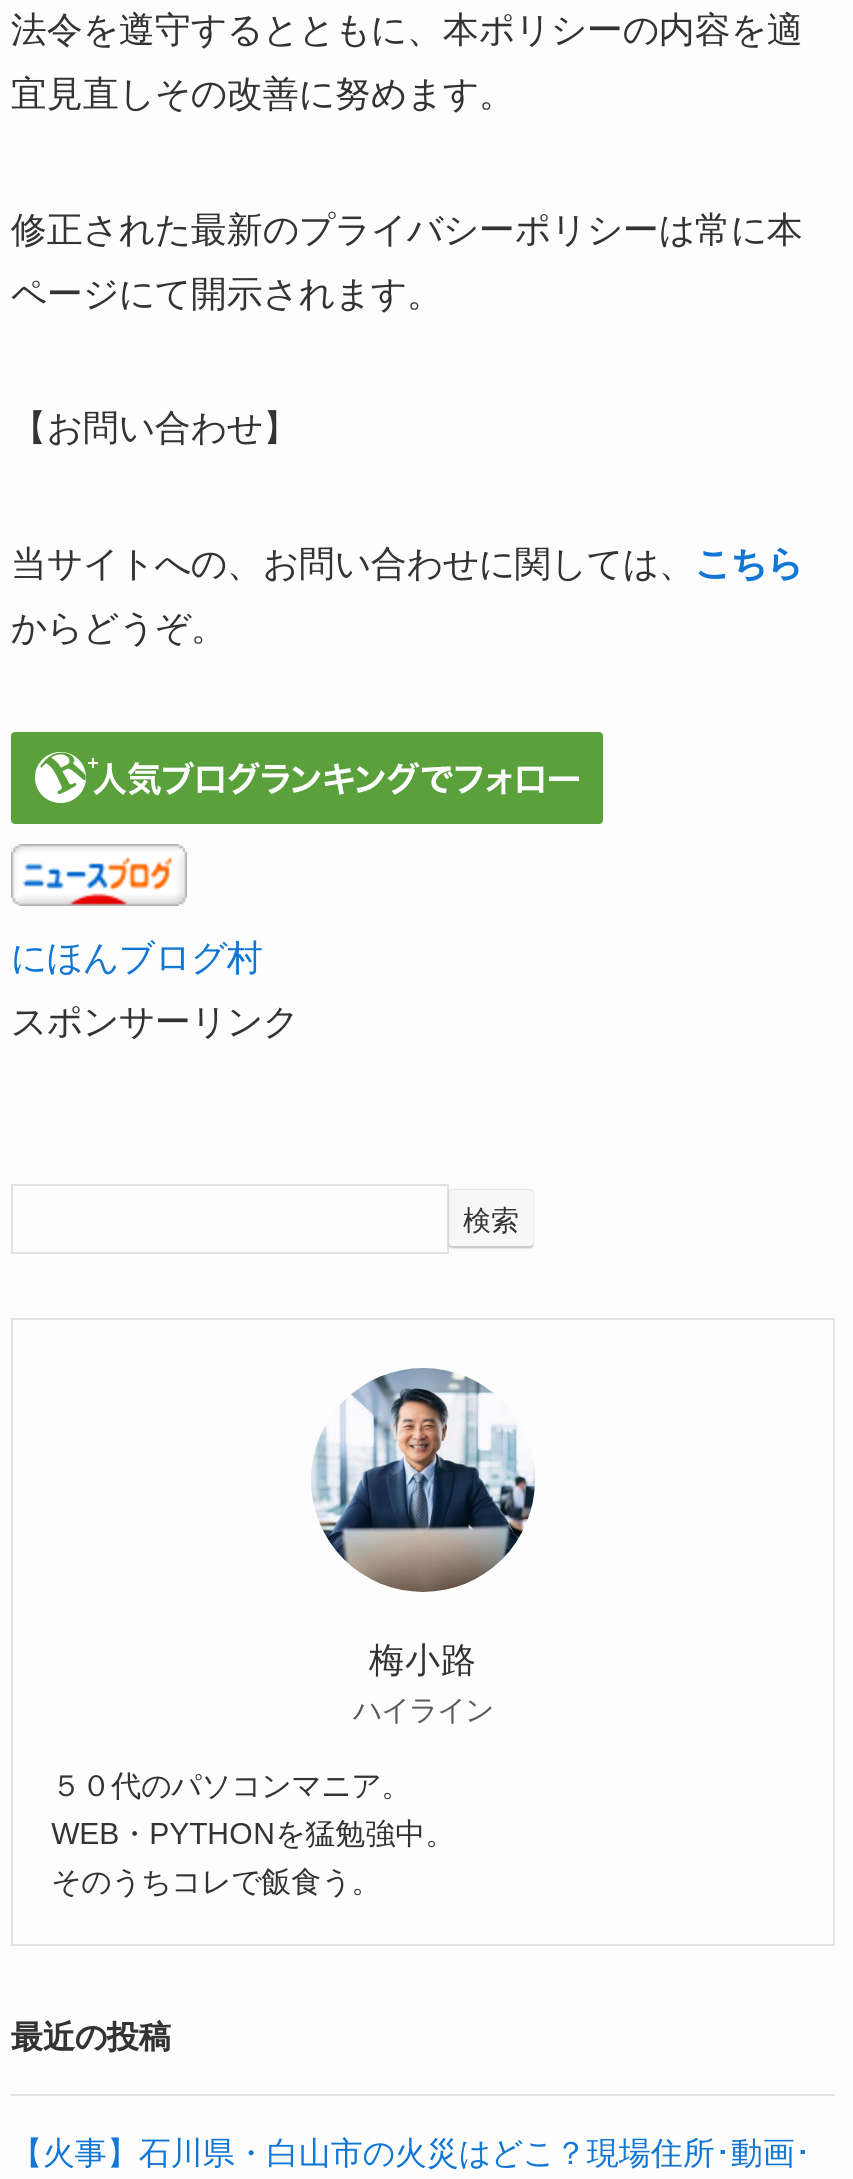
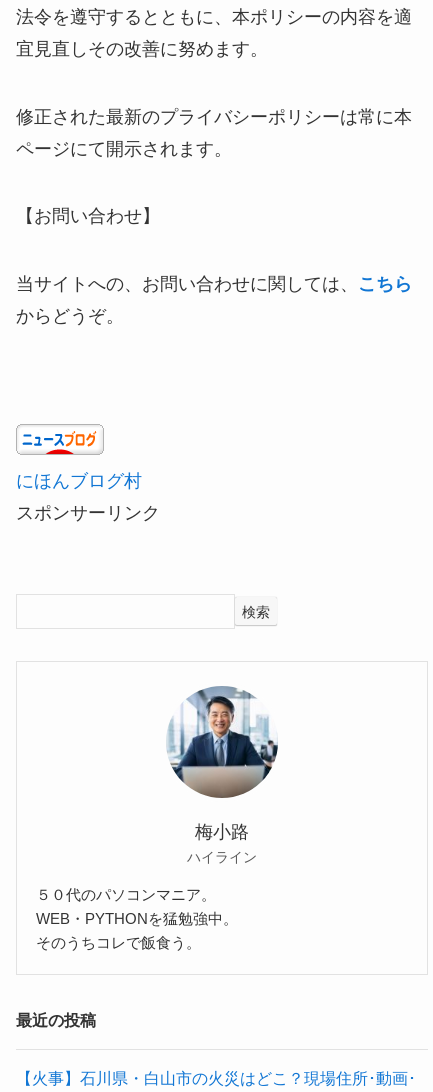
- [image]
